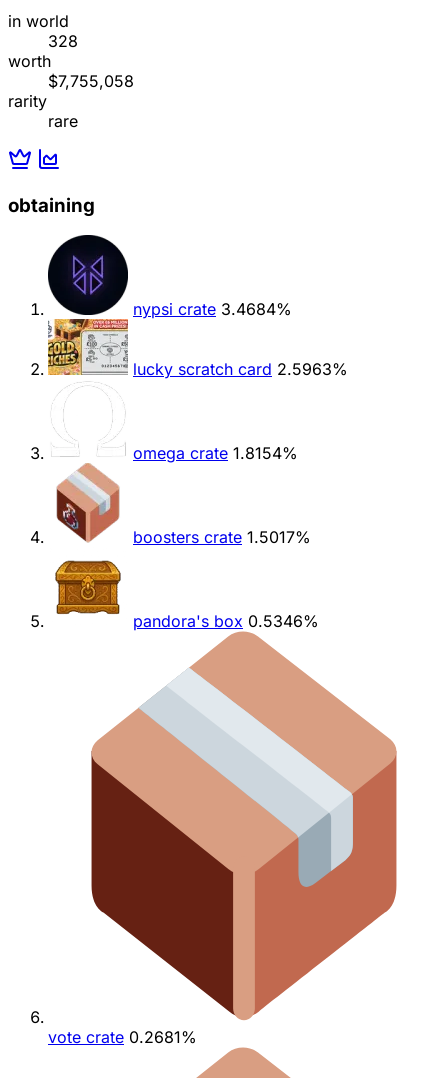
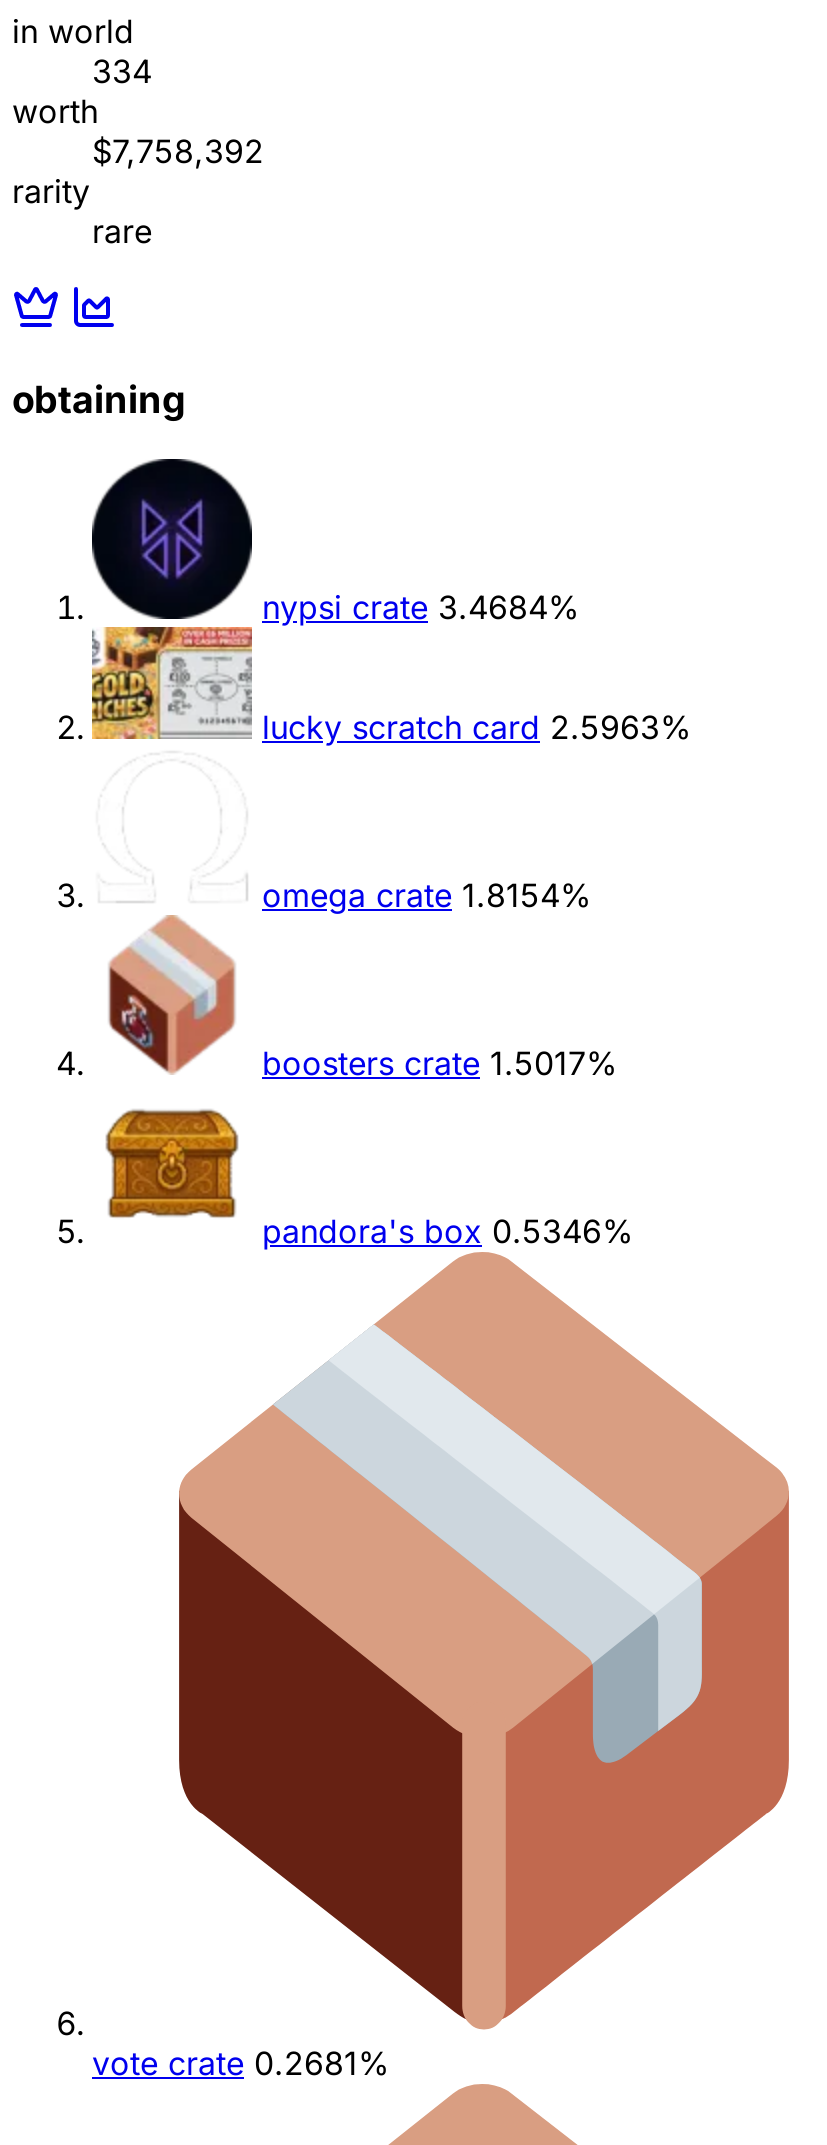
- 328
+ 334

- $7,755,058
+ $7,758,392
